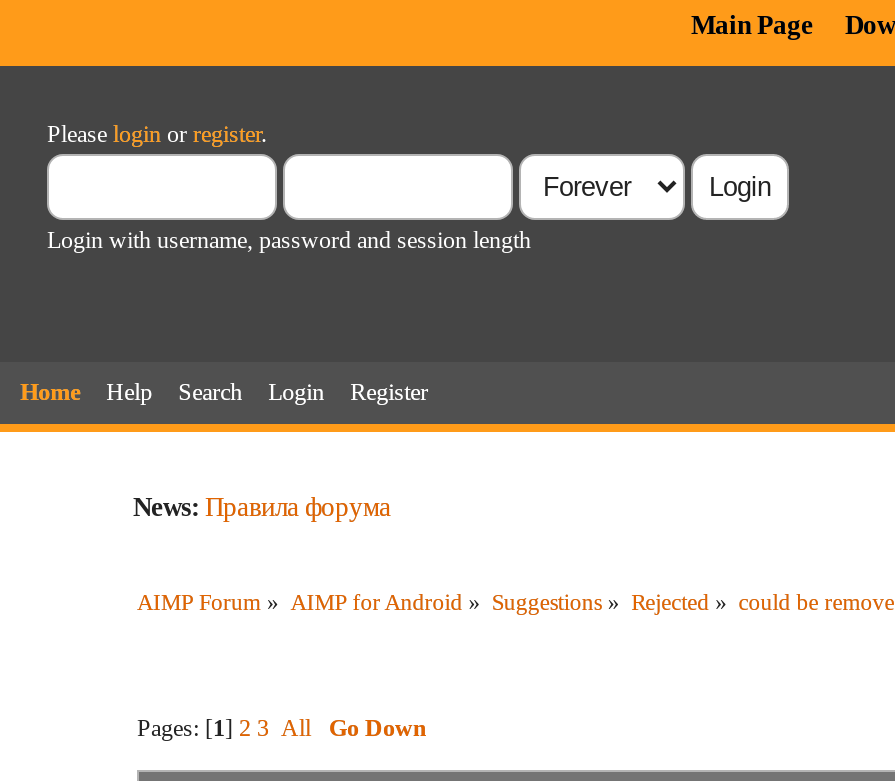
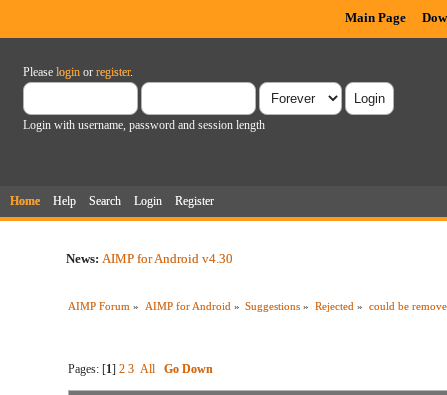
- News: Правила форума
+ News: AIMP for Android v4.30
